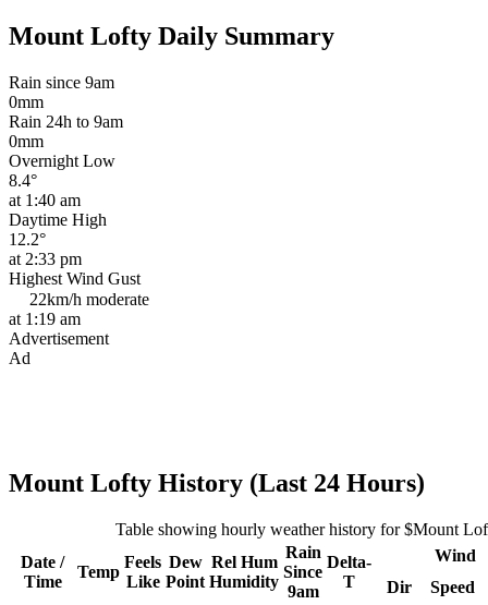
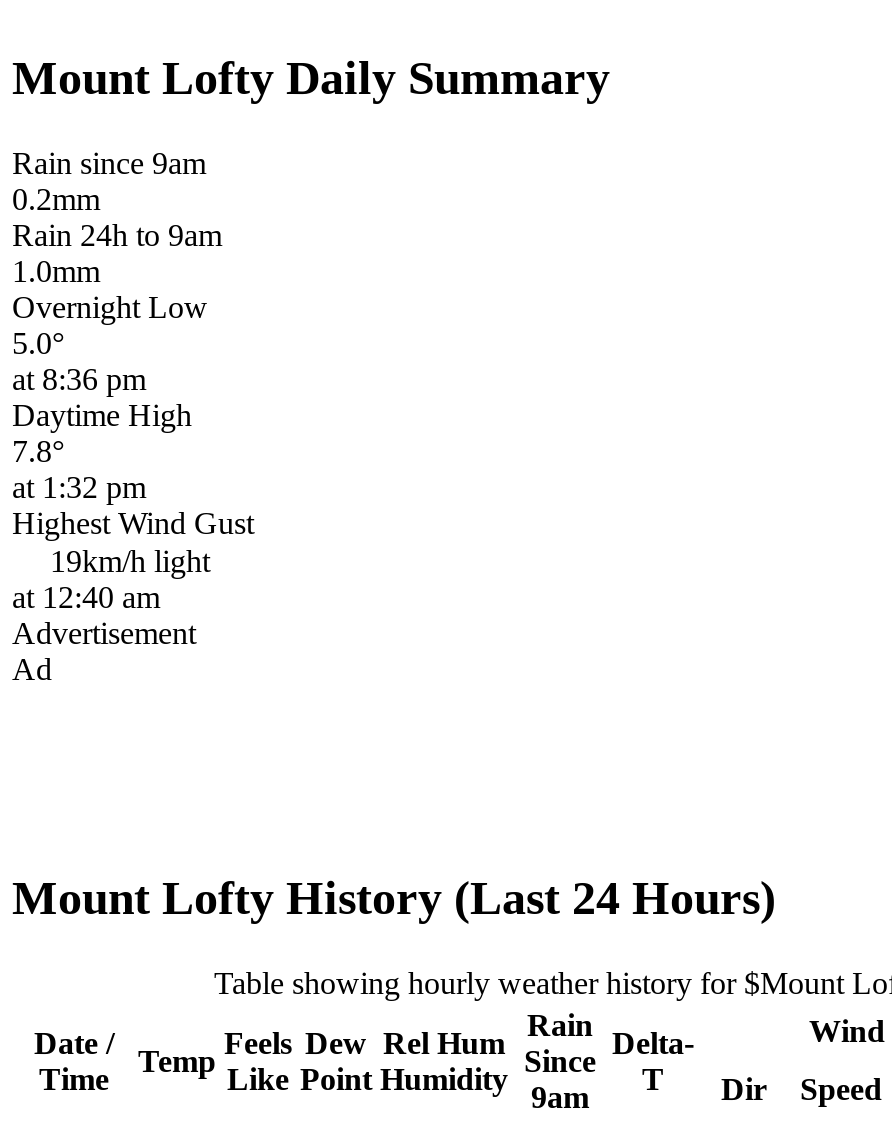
- 0mm
+ 0.2mm

- 0mm
+ 1.0mm

- 8.4°
+ 5.0°

- at 1:40 am
+ at 8:36 pm

- 12.2°
+ 7.8°

- at 2:33 pm
+ at 1:32 pm

- 22km/h moderate
- at 1:19 am
+ 19km/h light
+ at 12:40 am
